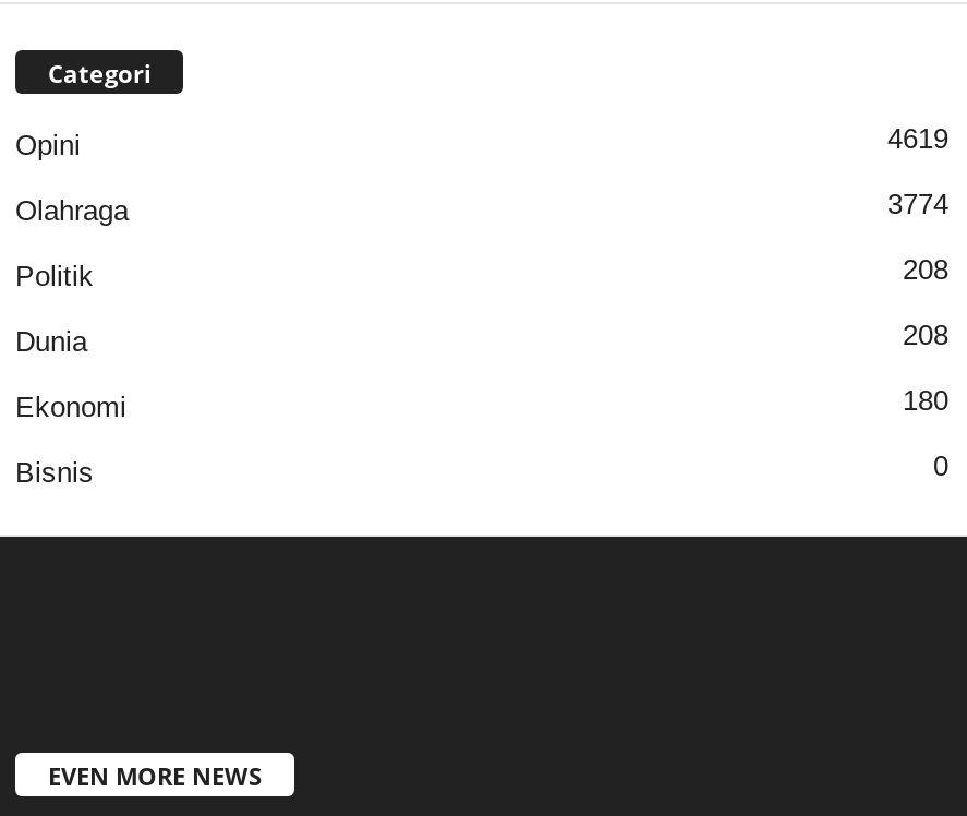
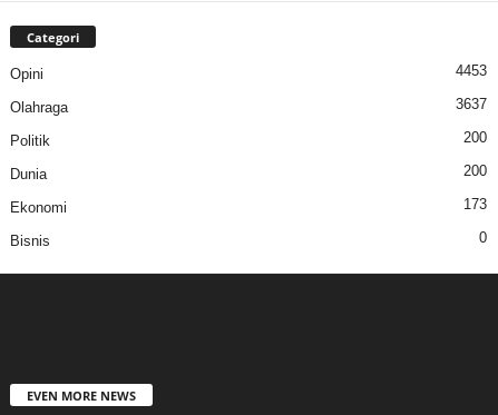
- 4619
+ 4453

- 3774
+ 3637

- 208
+ 200

- 208
+ 200

- 180
+ 173
